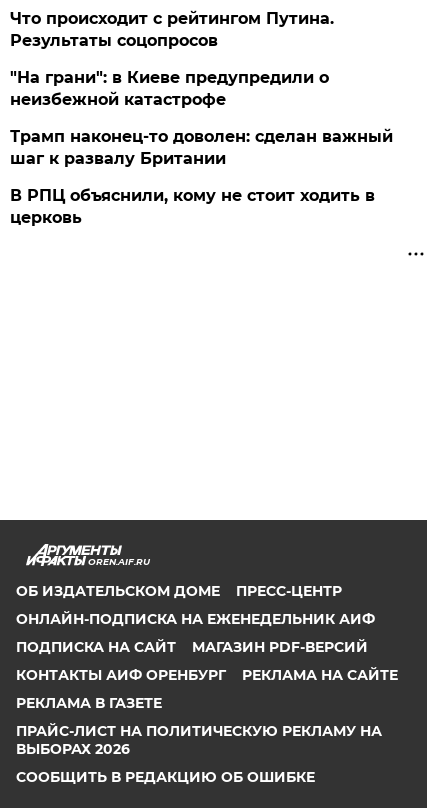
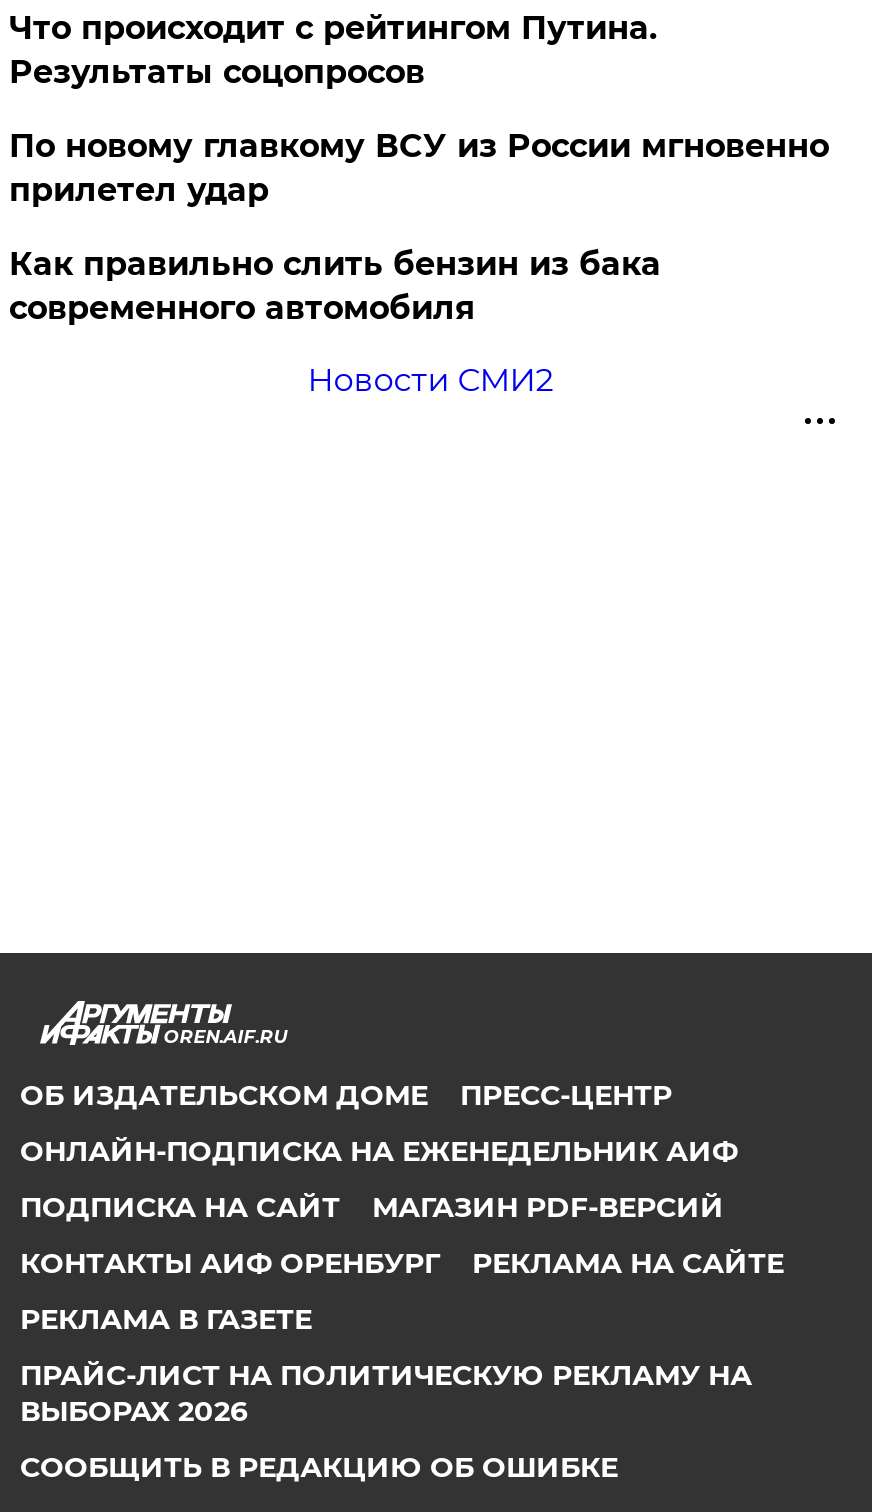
- "На грани": в Киеве предупредили о
- неизбежной катастрофе
+ По новому главкому ВСУ из России мгновенно
+ прилетел удар

- Трамп наконец-то доволен: сделан важный
- шаг к развалу Британии
+ Как правильно слить бензин из бака
+ современного автомобиля

- В РПЦ объяснили, кому не стоит ходить в
- церковь
+ Новости СМИ2
